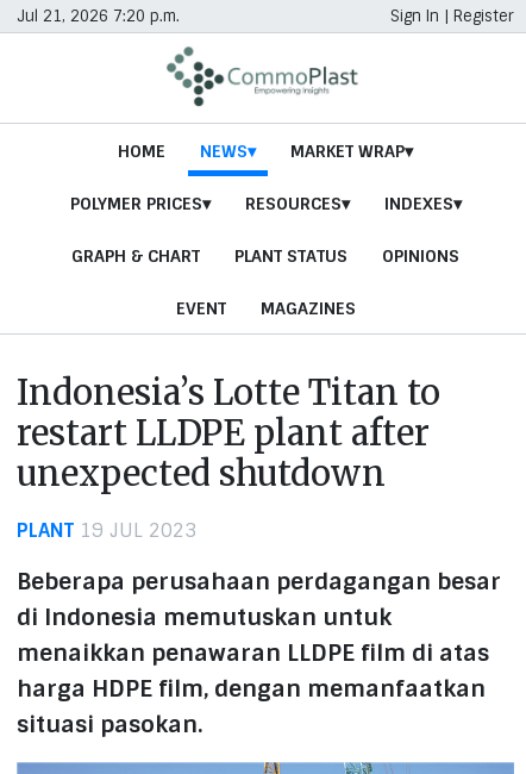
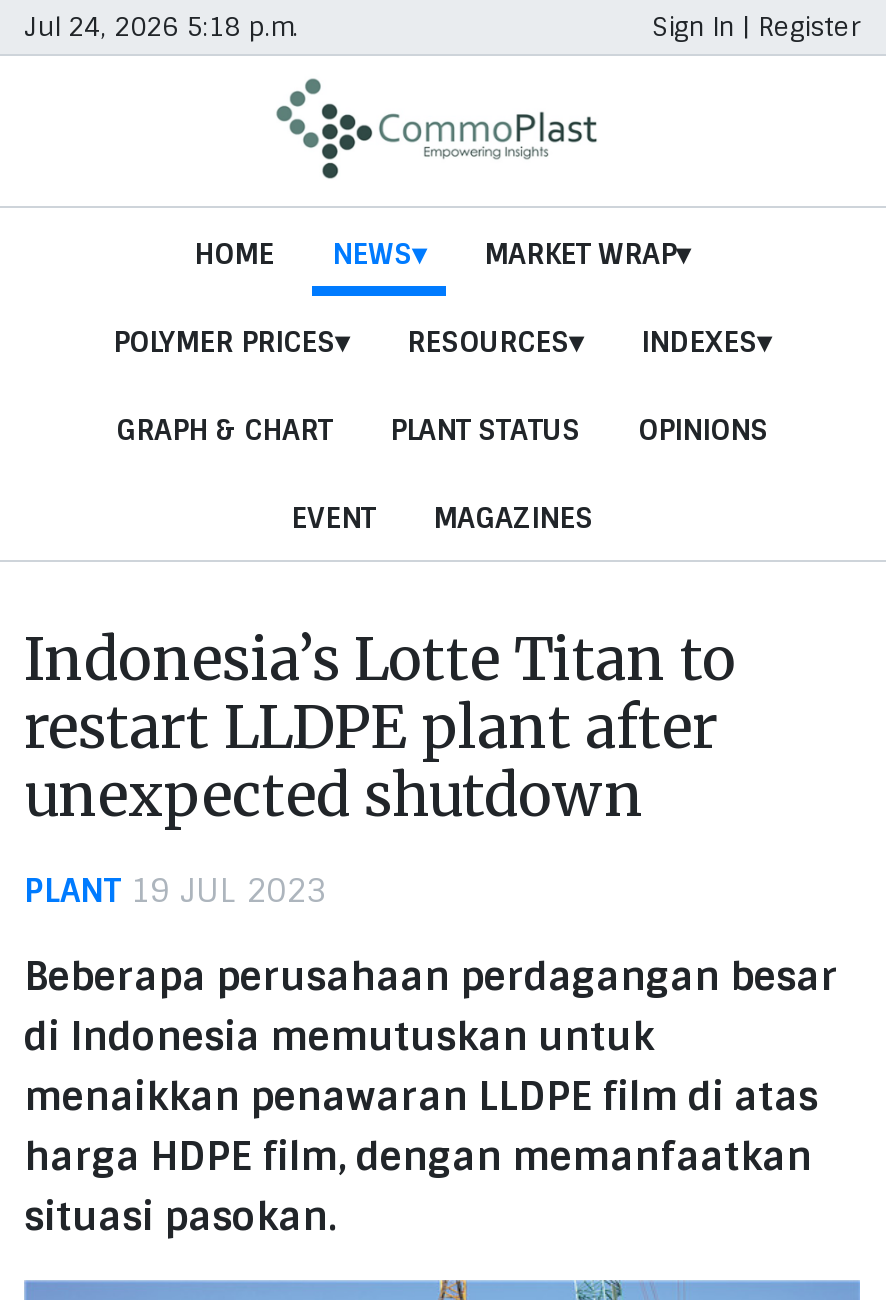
- Jul 21, 2026 7:20 p.m.
+ Jul 24, 2026 5:18 p.m.
